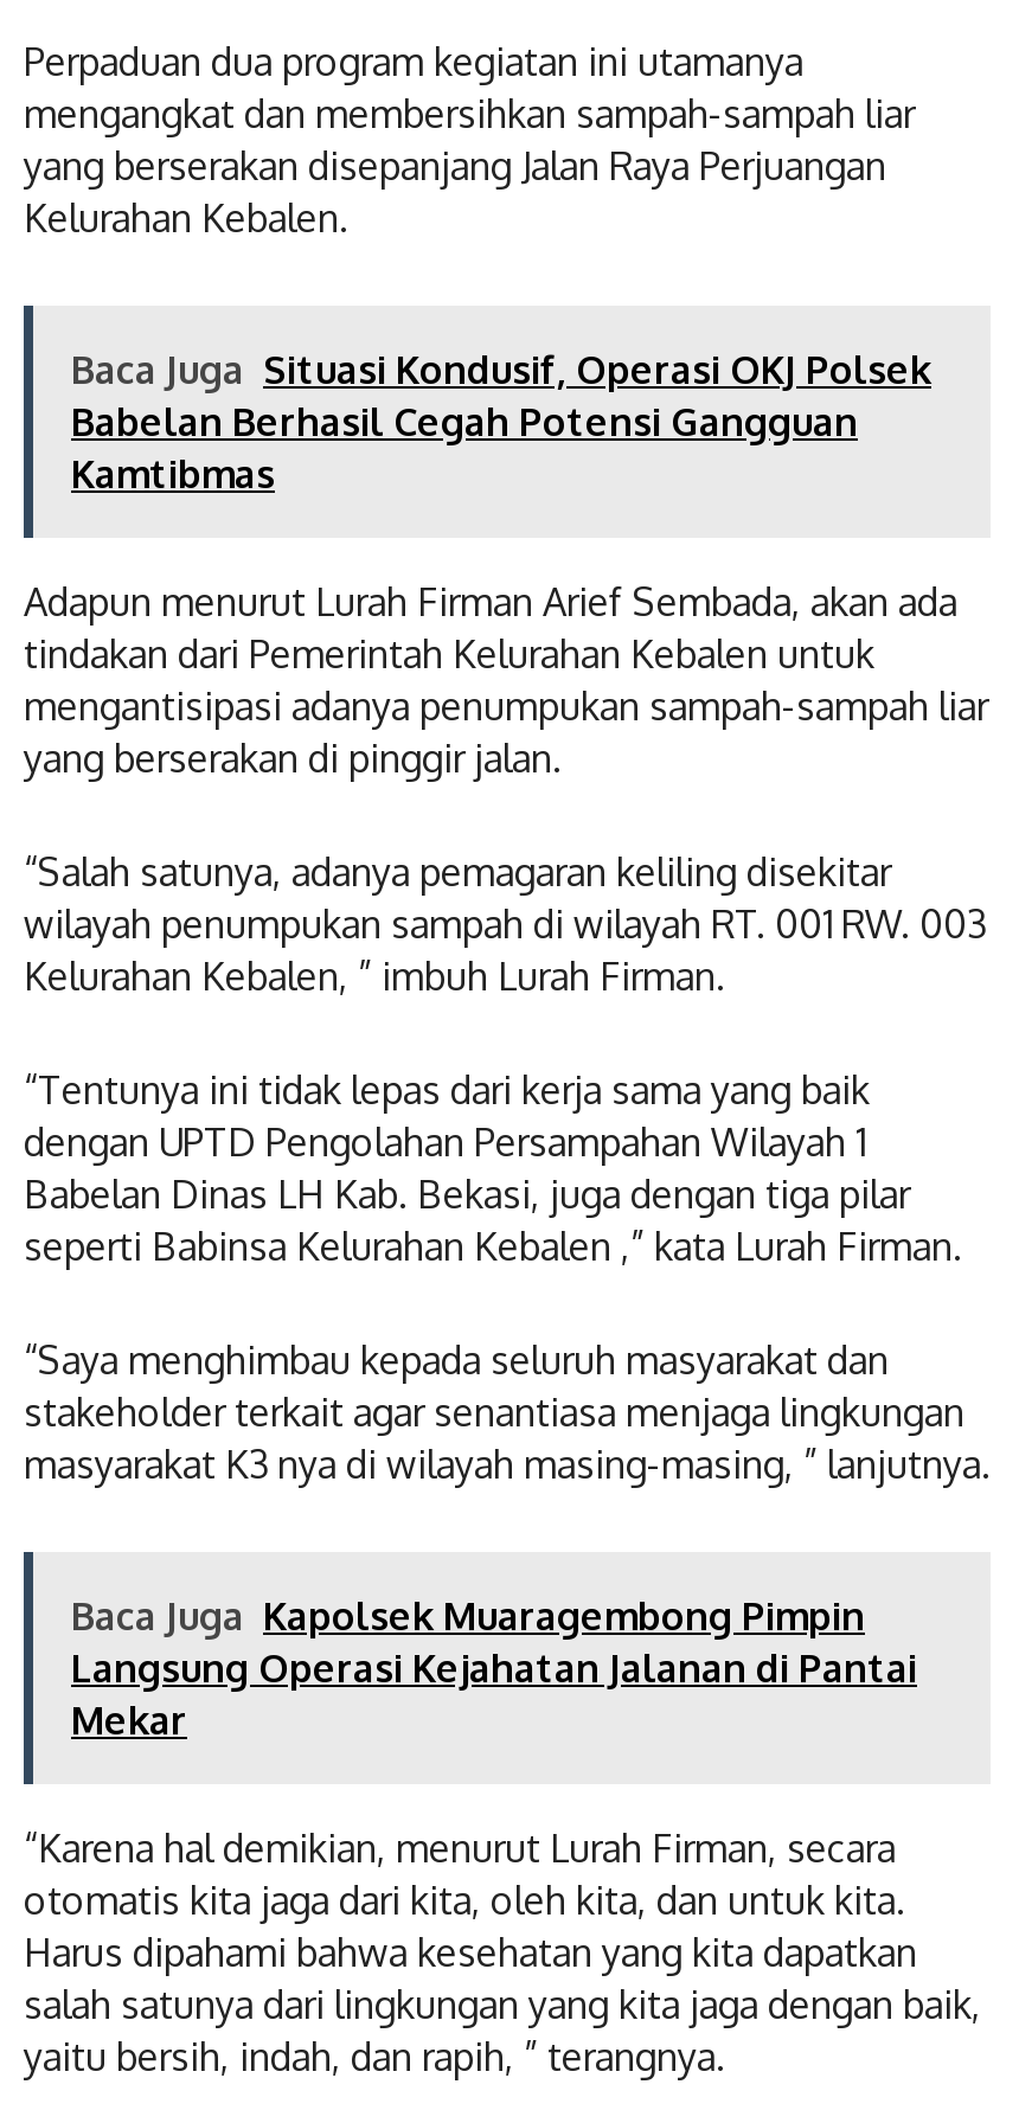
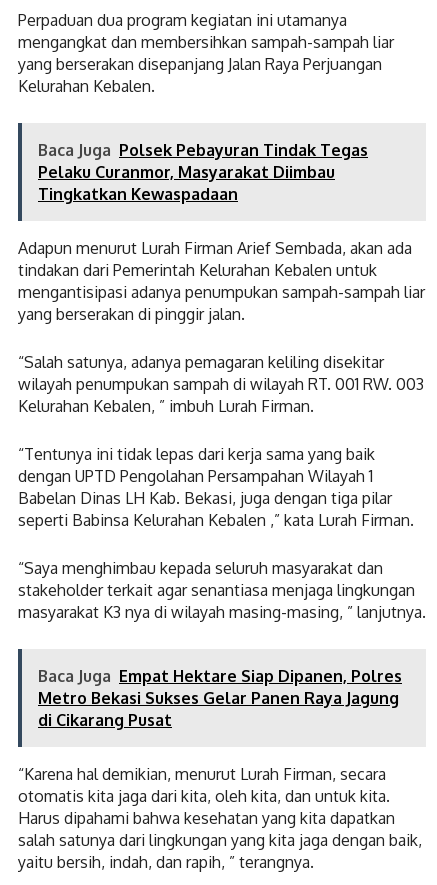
- Baca Juga Situasi Kondusif, Operasi OKJ Polsek
- Babelan Berhasil Cegah Potensi Gangguan
- Kamtibmas
+ Baca Juga Polsek Pebayuran Tindak Tegas
+ Pelaku Curanmor, Masyarakat Diimbau
+ Tingkatkan Kewaspadaan

- Baca Juga Kapolsek Muaragembong Pimpin
- Langsung Operasi Kejahatan Jalanan di Pantai
- Mekar
+ Baca Juga Empat Hektare Siap Dipanen, Polres
+ Metro Bekasi Sukses Gelar Panen Raya Jagung
+ di Cikarang Pusat
